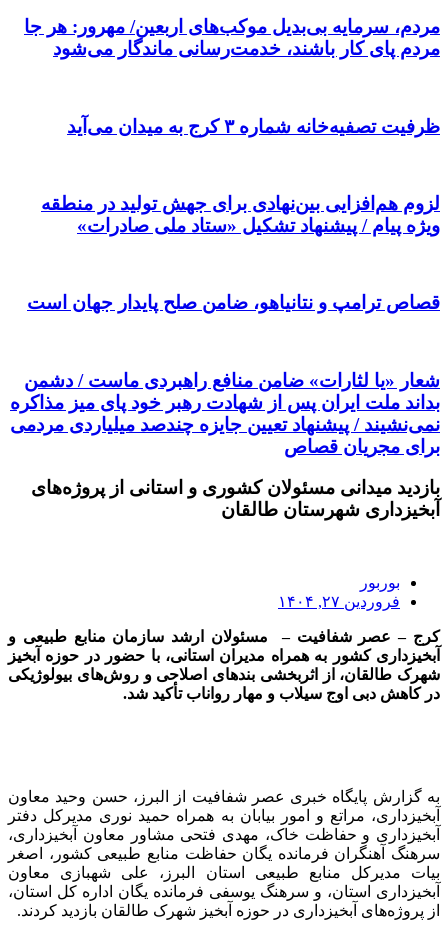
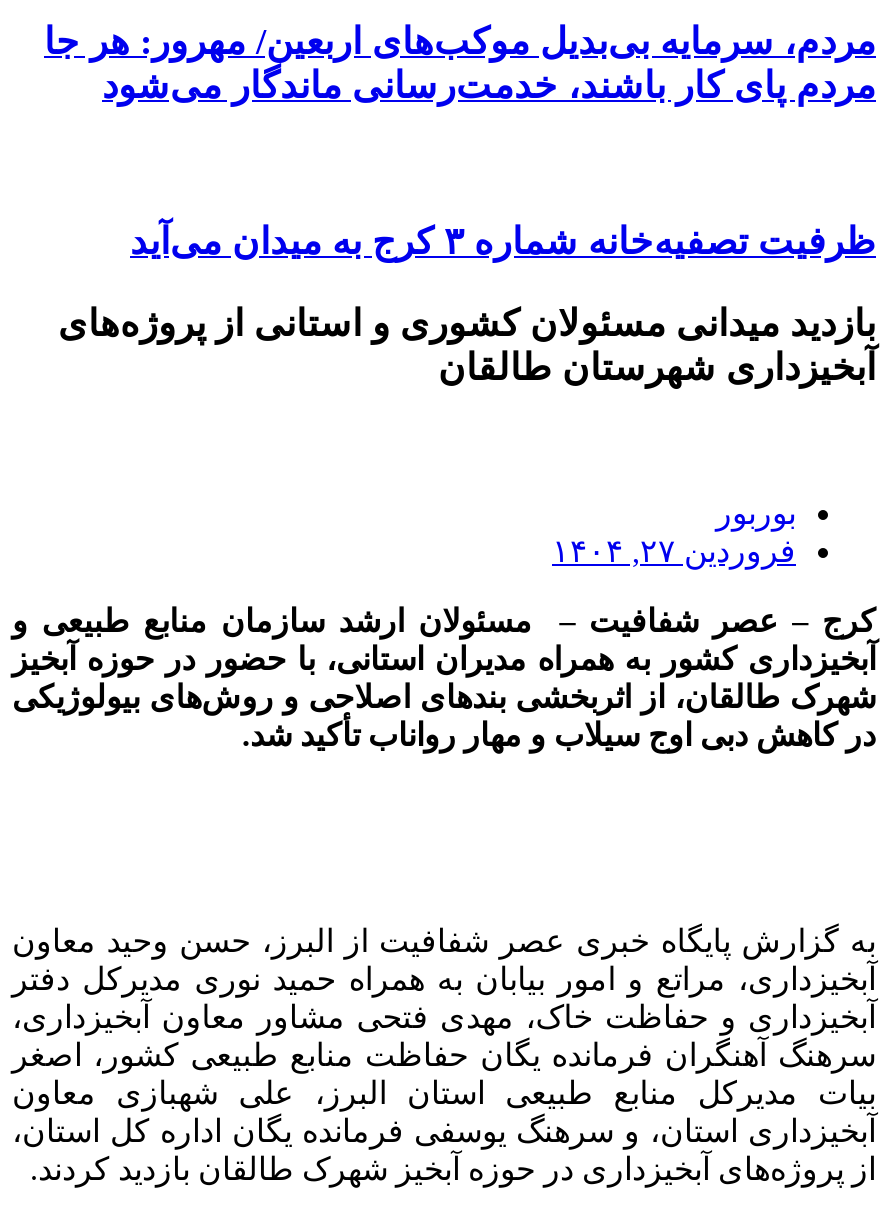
- لزوم هم‌افزایی بین‌نهادی برای جهش تولید در منطقه
- ویژه پیام / پیشنهاد تشکیل «ستاد ملی صادرات»

- قصاص ترامپ و نتانیاهو، ضامن صلح پایدار جهان است

- شعار «یا لثارات» ضامن منافع راهبردی ماست / دشمن
- بداند ملت ایران پس از شهادت رهبر خود پای میز مذاکره
- نمی‌نشیند / پیشنهاد تعیین جایزه چندصد میلیاردی مردمی
- برای مجریان قصاص
